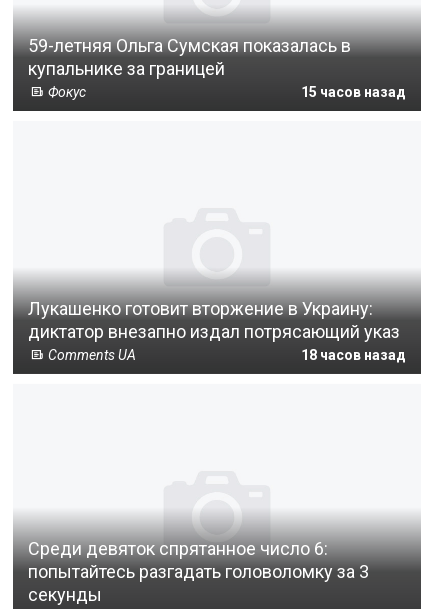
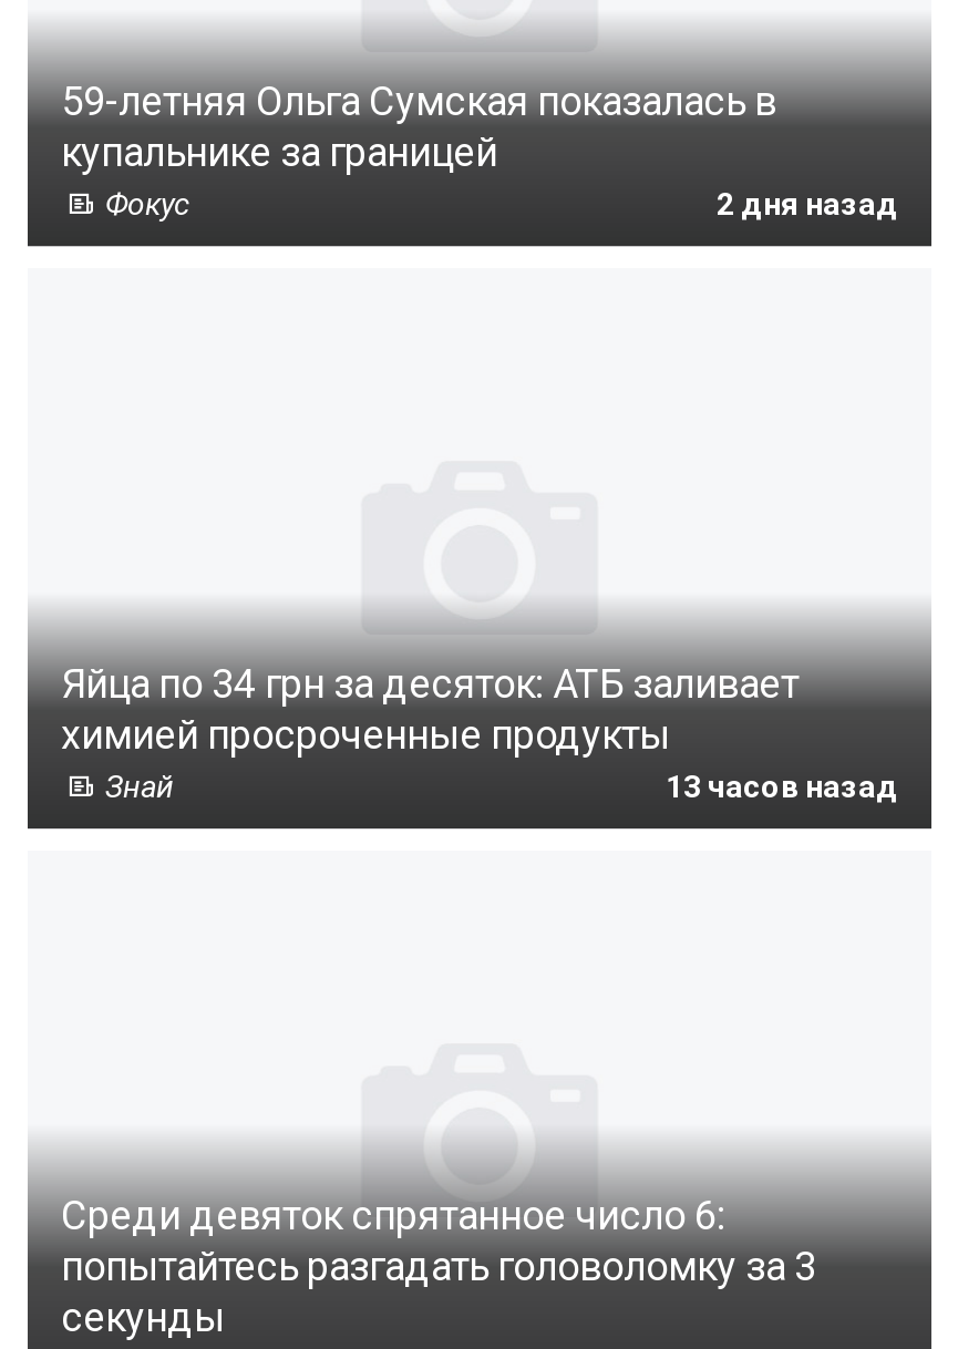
- 15 часов назад
+ 2 дня назад

- Лукашенко готовит вторжение в Украину:
- диктатор внезапно издал потрясающий указ
- Comments UA
- 18 часов назад
+ Яйца по 34 грн за десяток: АТБ заливает
+ химией просроченные продукты
+ Знай
+ 13 часов назад
